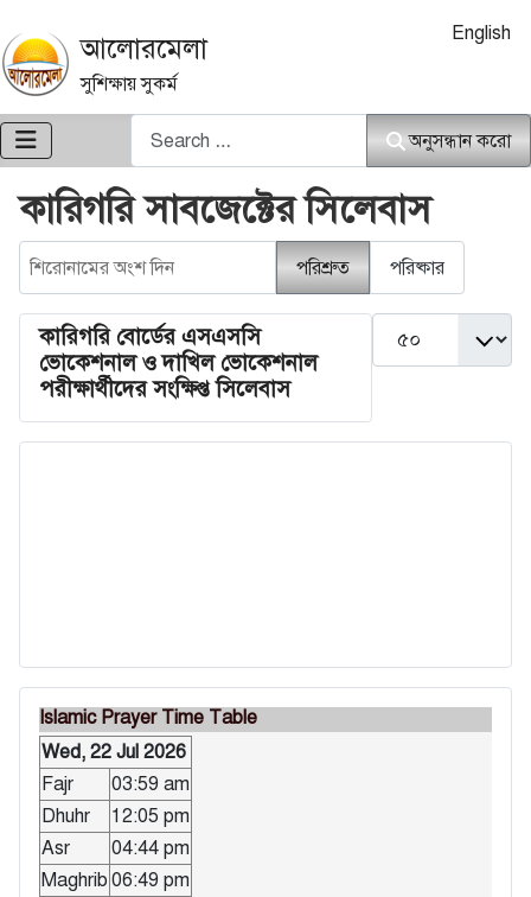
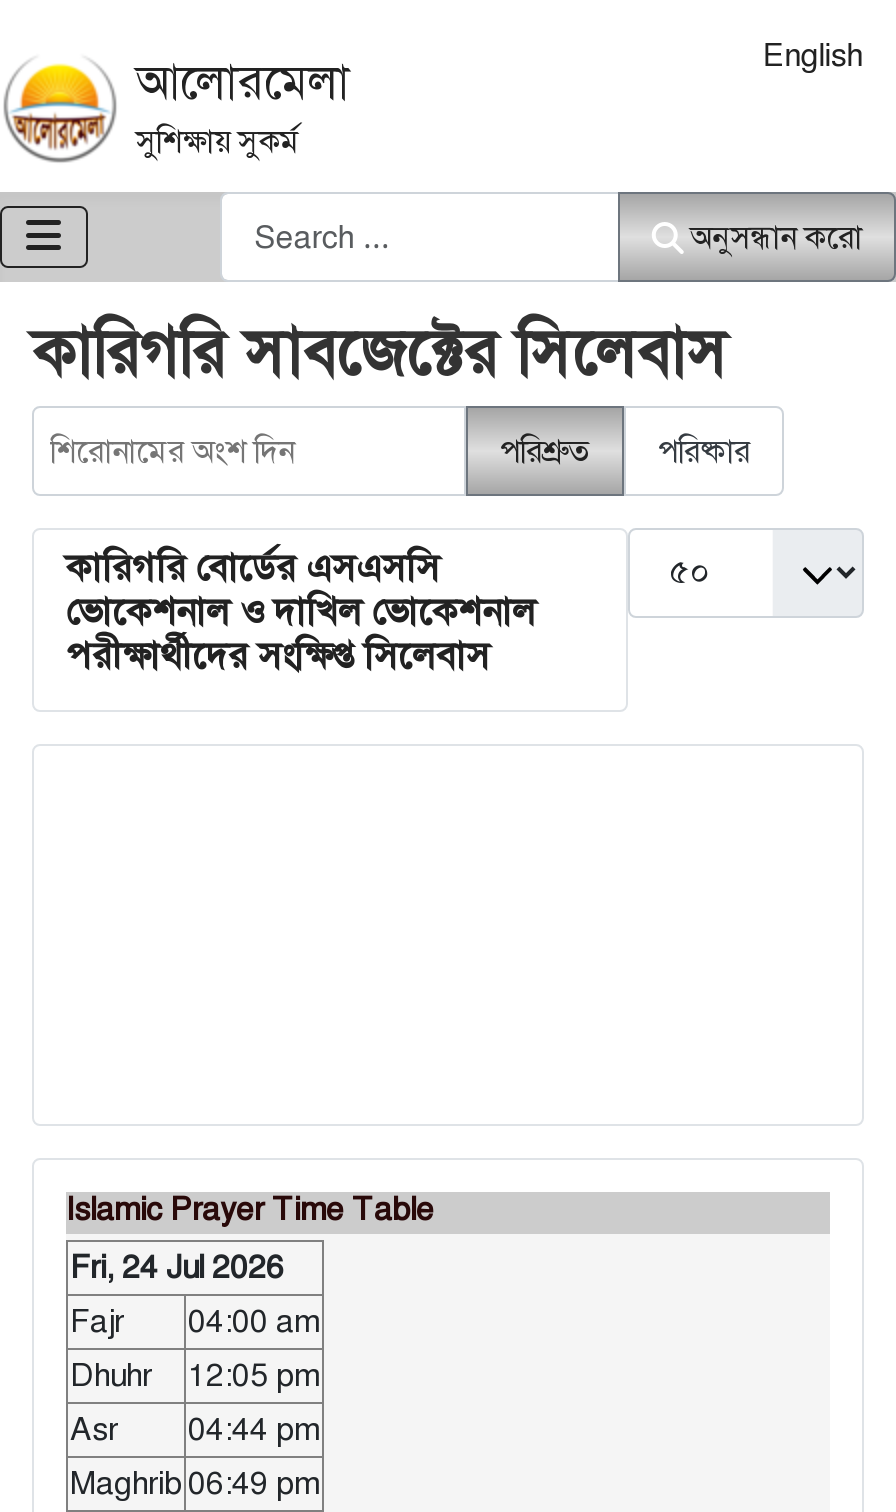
- Wed, 22 Jul 2026
+ Fri, 24 Jul 2026

- Fajr 03:59 am
+ Fajr 04:00 am
